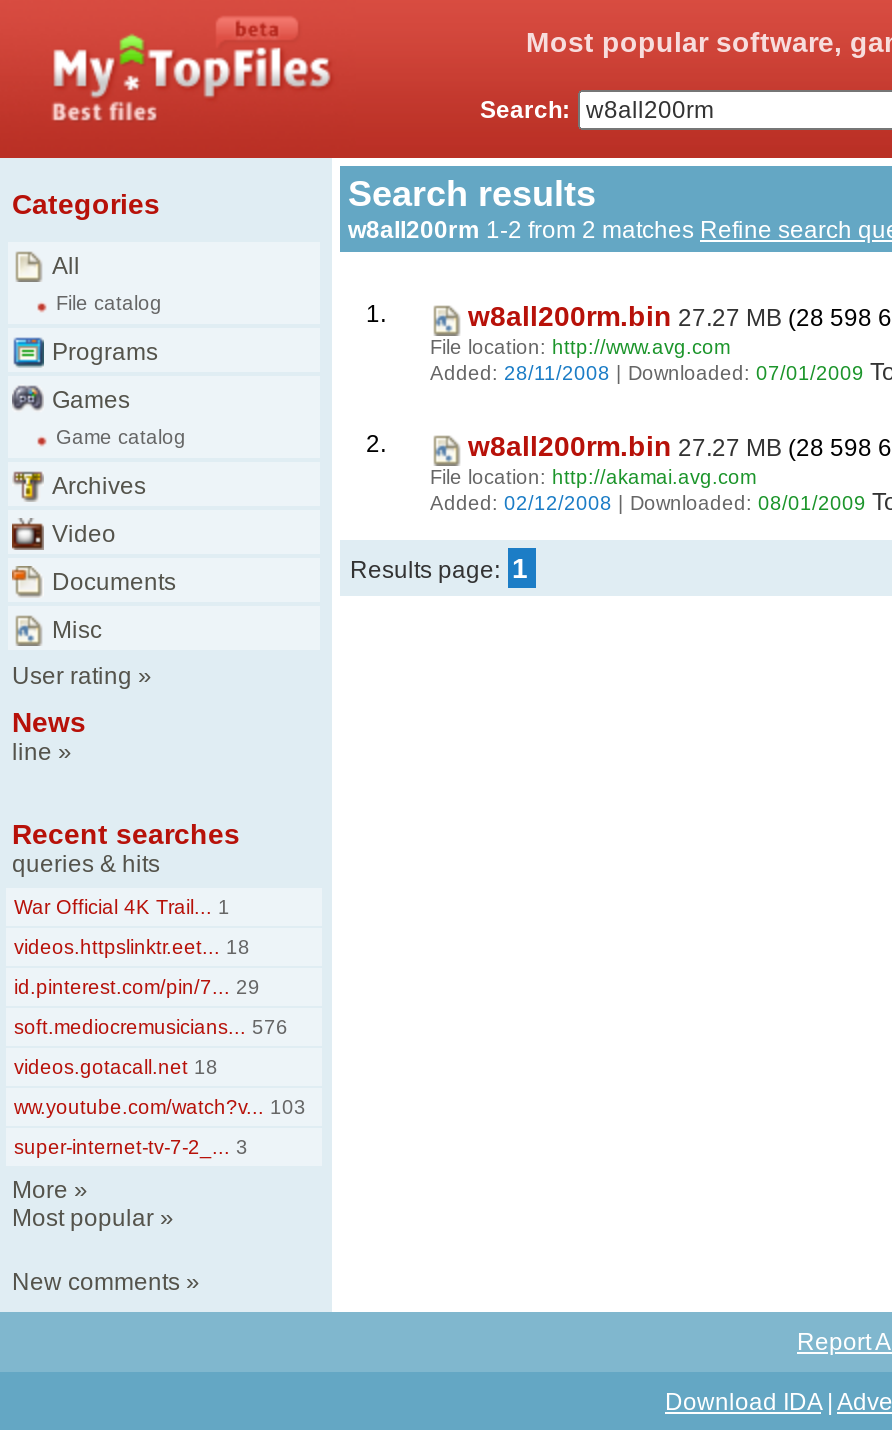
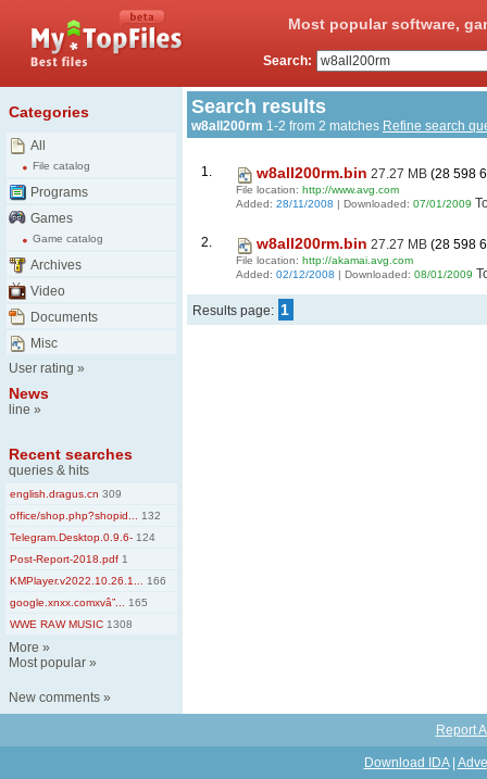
- War Official 4K Trail... 1
+ english.dragus.cn 309

- videos.httpslinktr.eet... 18
+ office/shop.php?shopid... 132

- id.pinterest.com/pin/7... 29
+ Telegram.Desktop.0.9.6- 124

- soft.mediocremusicians... 576
+ Post-Report-2018.pdf 1

- videos.gotacall.net 18
+ KMPlayer.v2022.10.26.1... 166

- ww.youtube.com/watch?v... 103
+ google.xnxx.comxvâ”... 165

- super-internet-tv-7-2_... 3
+ WWE RAW MUSIC 1308
